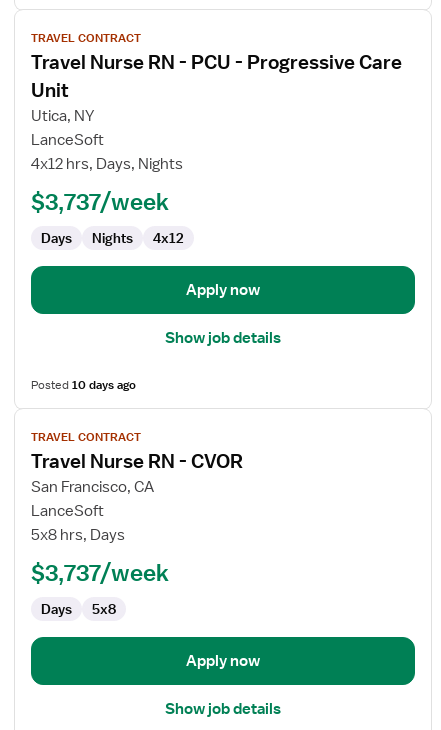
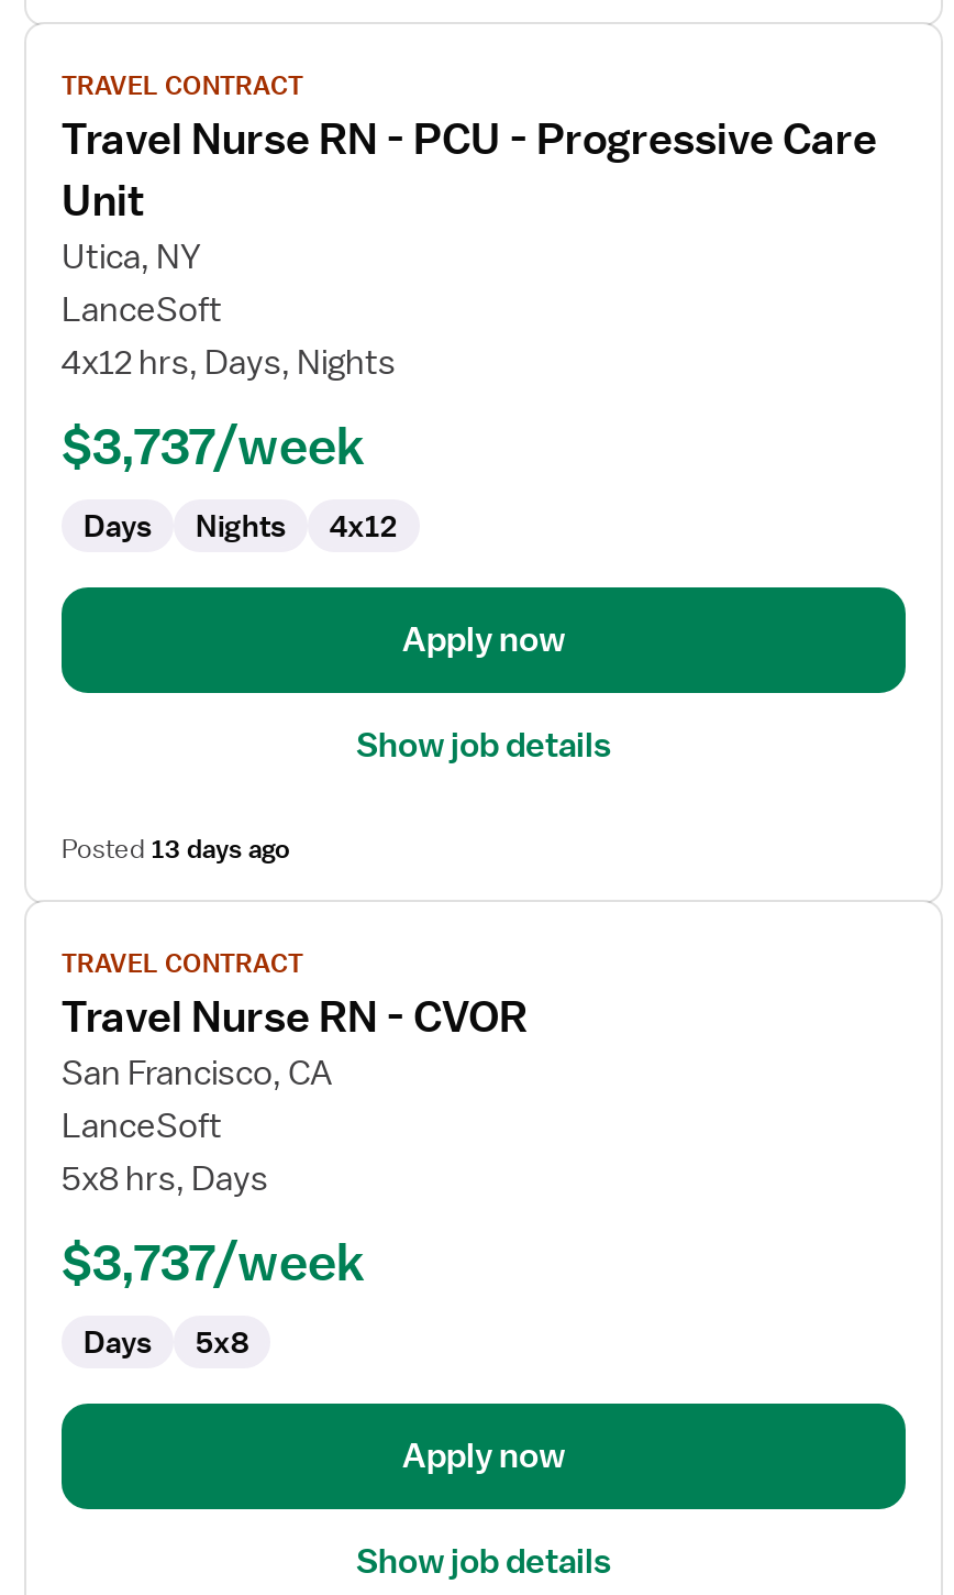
- Posted 10 days ago
+ Posted 13 days ago
